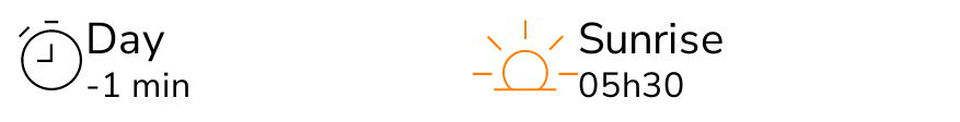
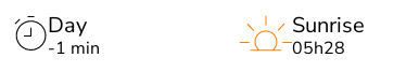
- 05h30
+ 05h28
